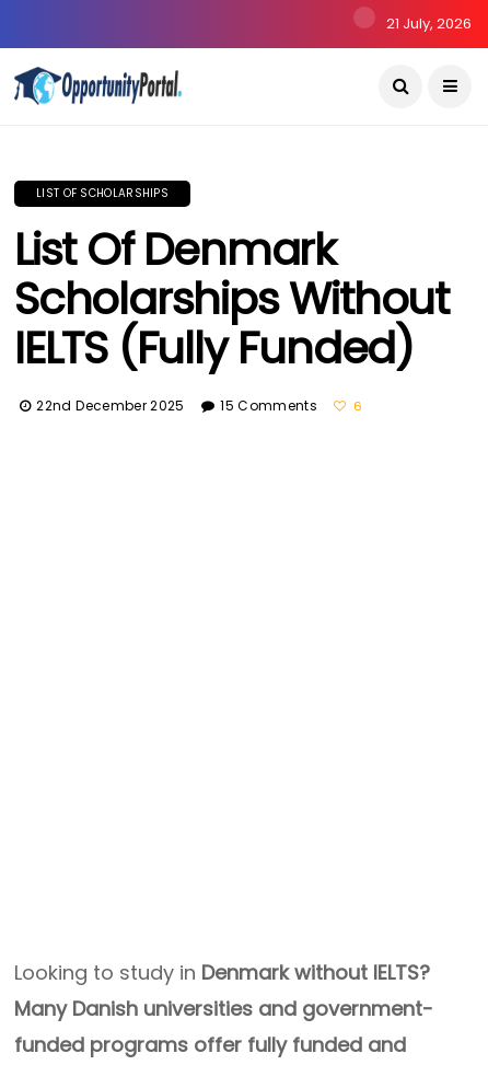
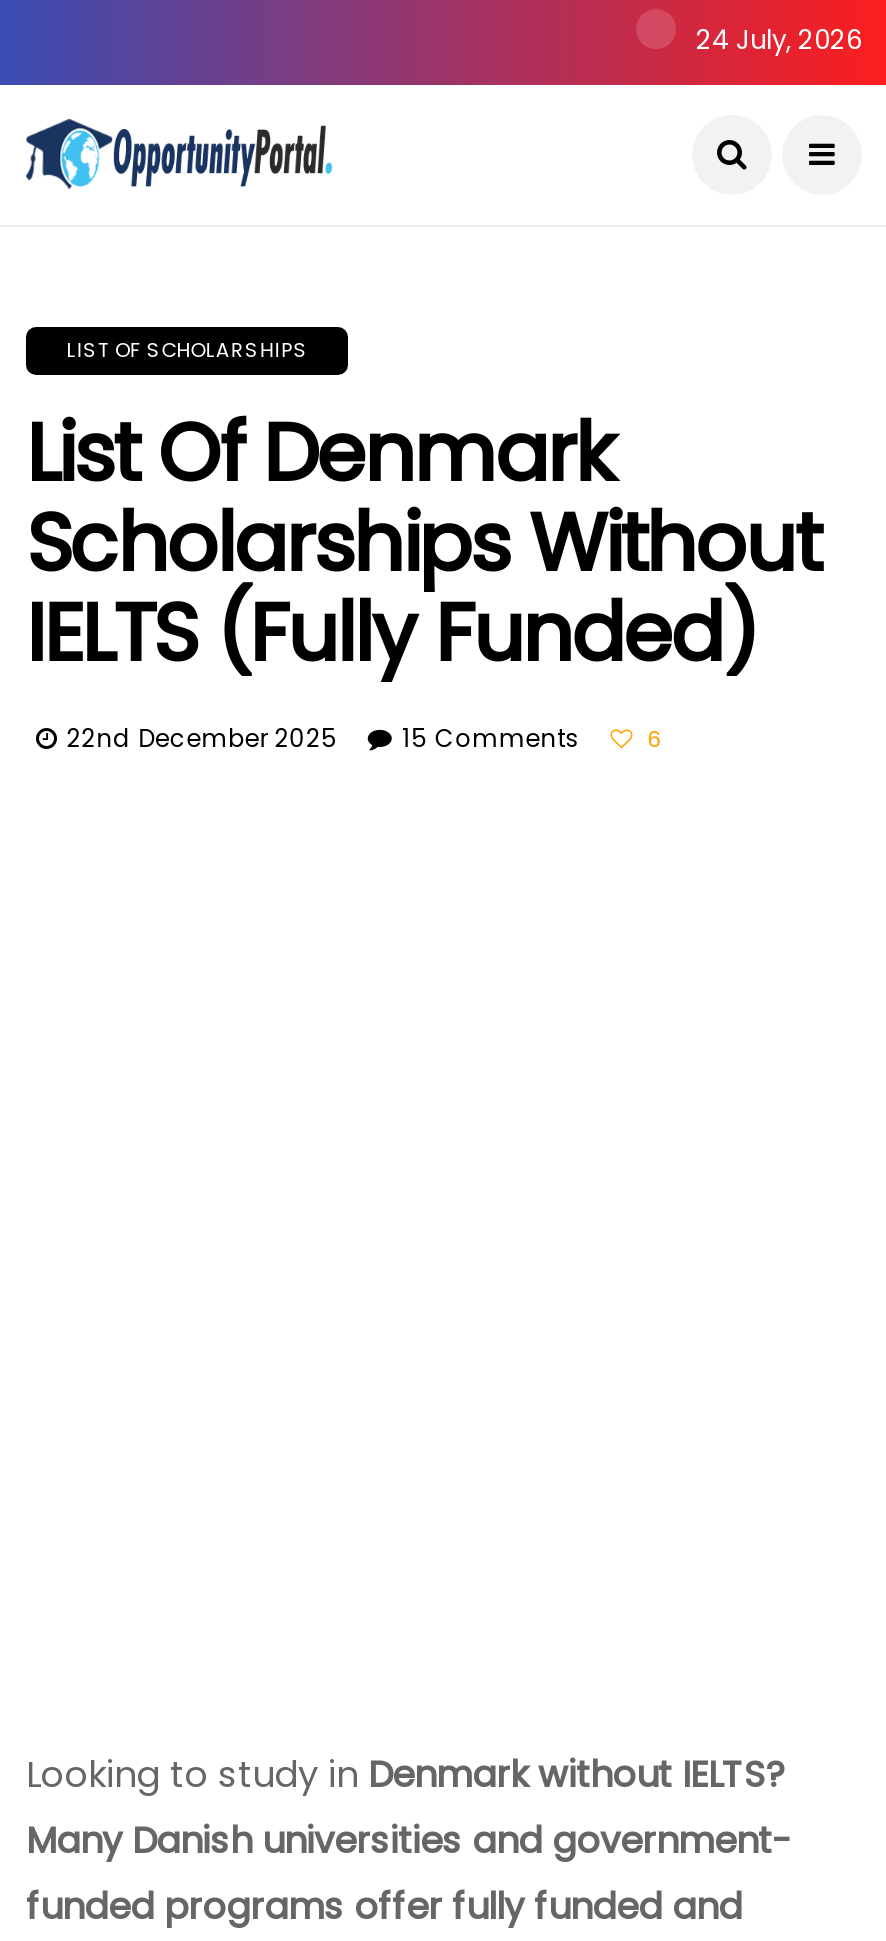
- 21 July, 2026
+ 24 July, 2026
